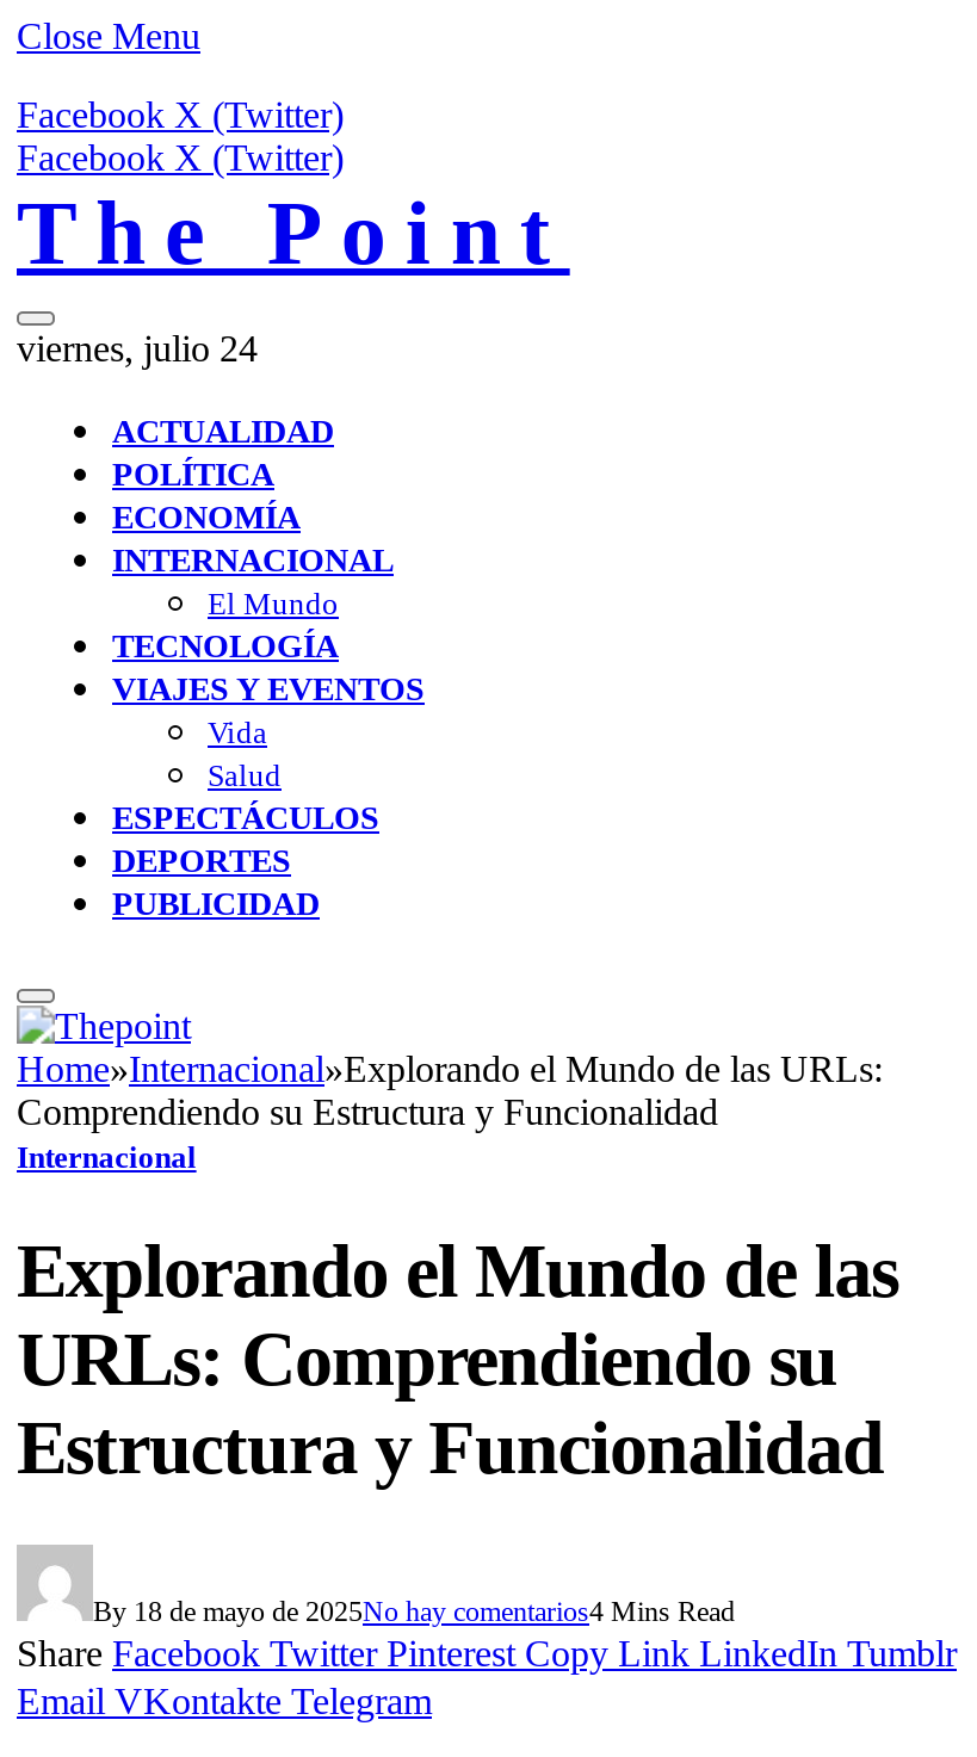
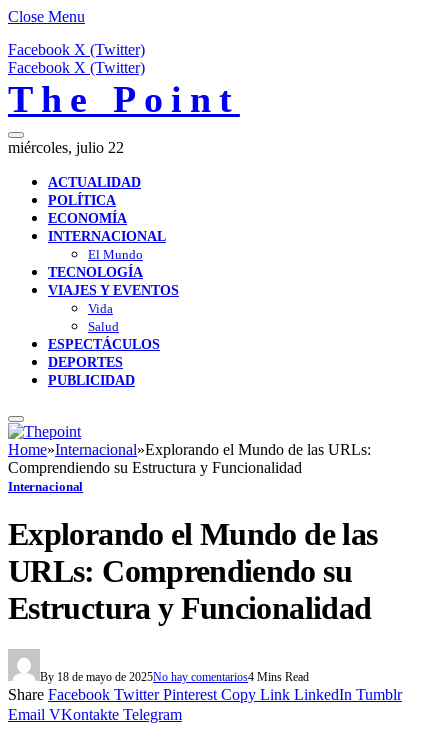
- viernes, julio 24
+ miércoles, julio 22
